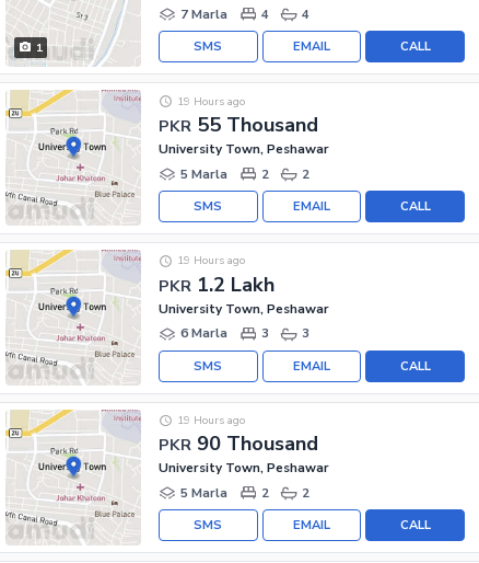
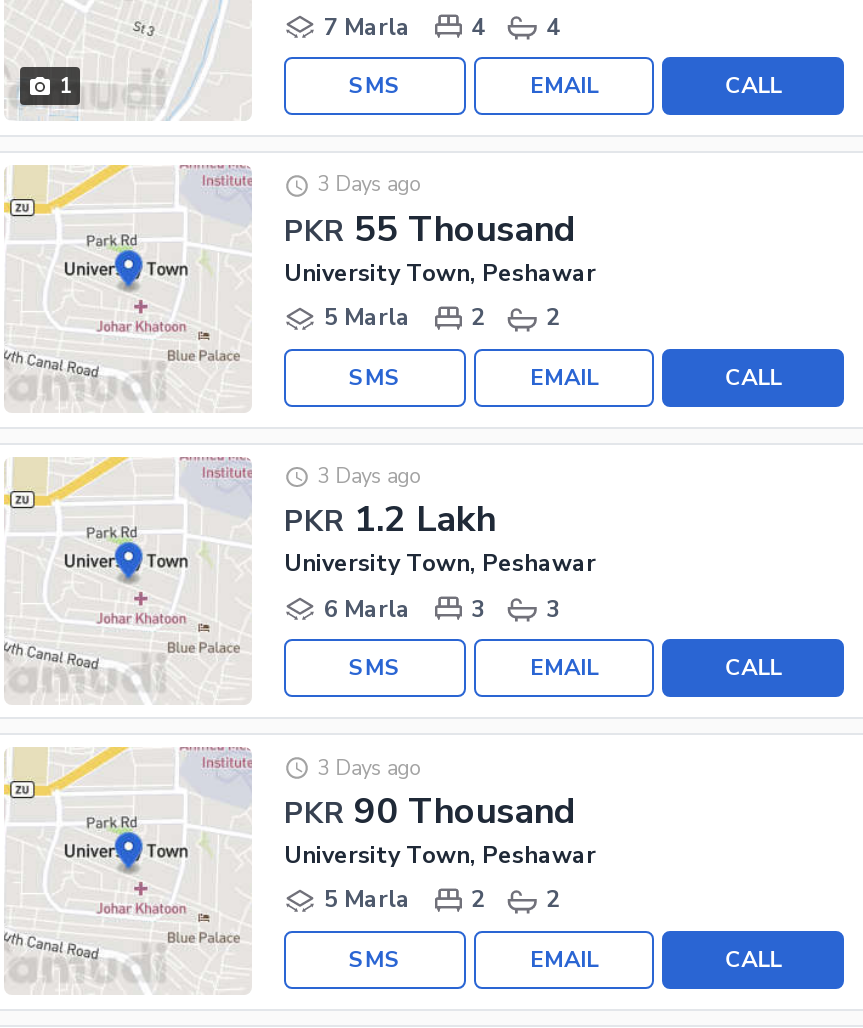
- 19 Hours ago
+ 3 Days ago

- 19 Hours ago
+ 3 Days ago

- 19 Hours ago
+ 3 Days ago
